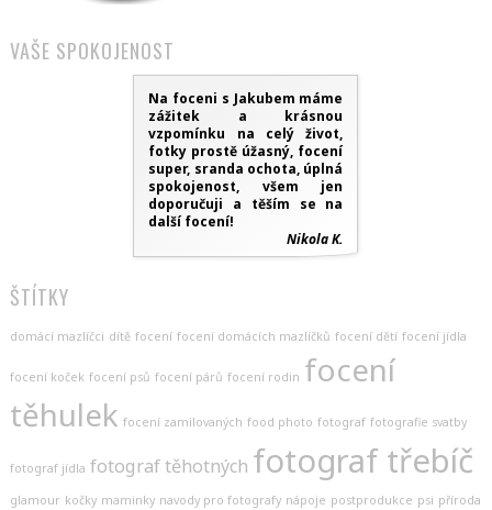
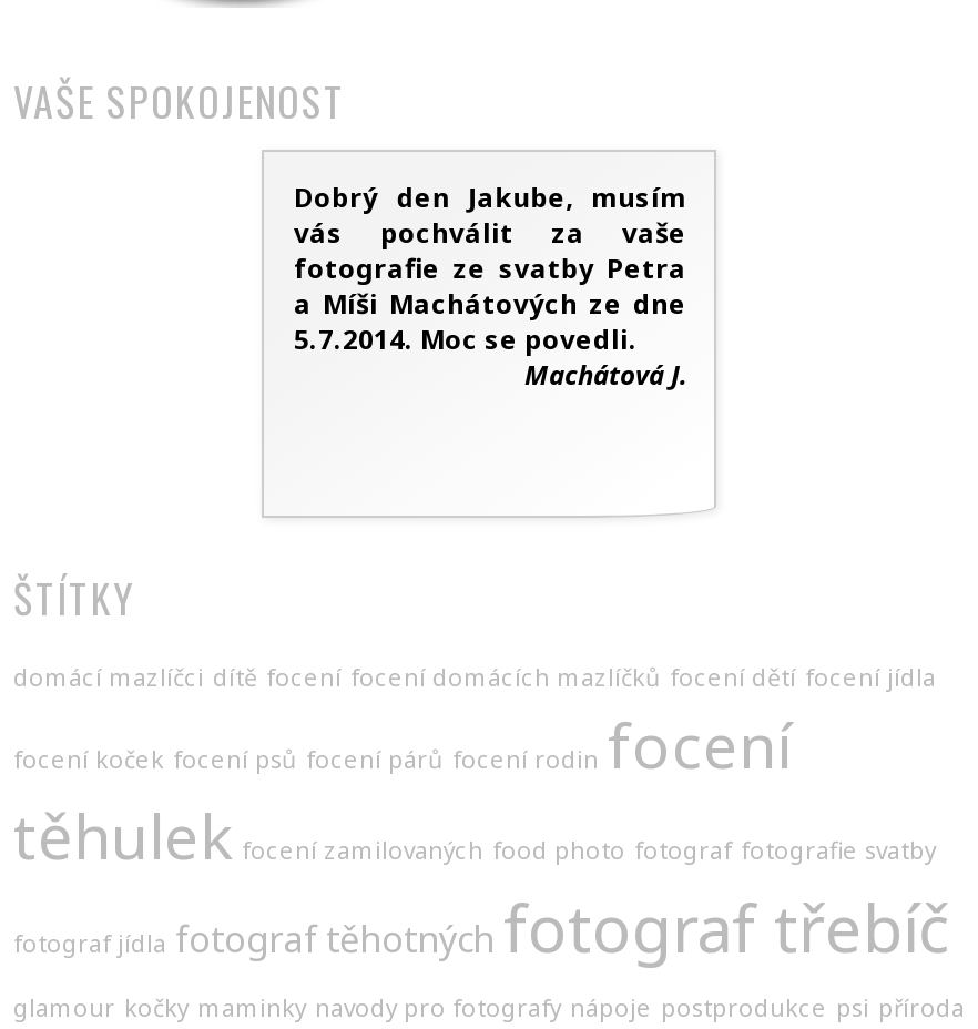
- Na foceni s Jakubem máme
- zážitek a krásnou
- vzpomínku na celý život,
- fotky prostě úžasný, focení
- super, sranda ochota, úplná
- spokojenost, všem jen
- doporučuji a těším se na
- další focení!
- Nikola K.
+ Dobrý den Jakube, musím
+ vás pochválit za vaše
+ fotografie ze svatby Petra
+ a Míši Machátových ze dne
+ 5.7.2014. Moc se povedli.
+ Machátová J.
